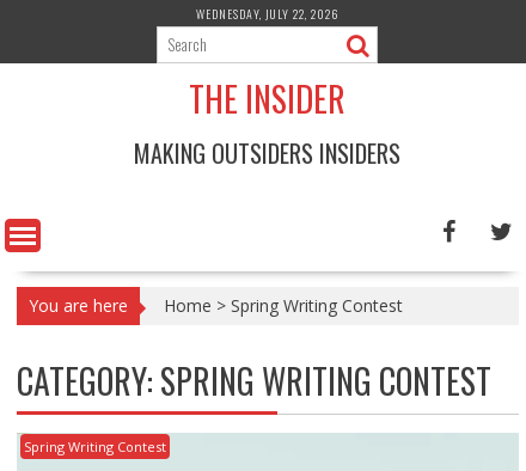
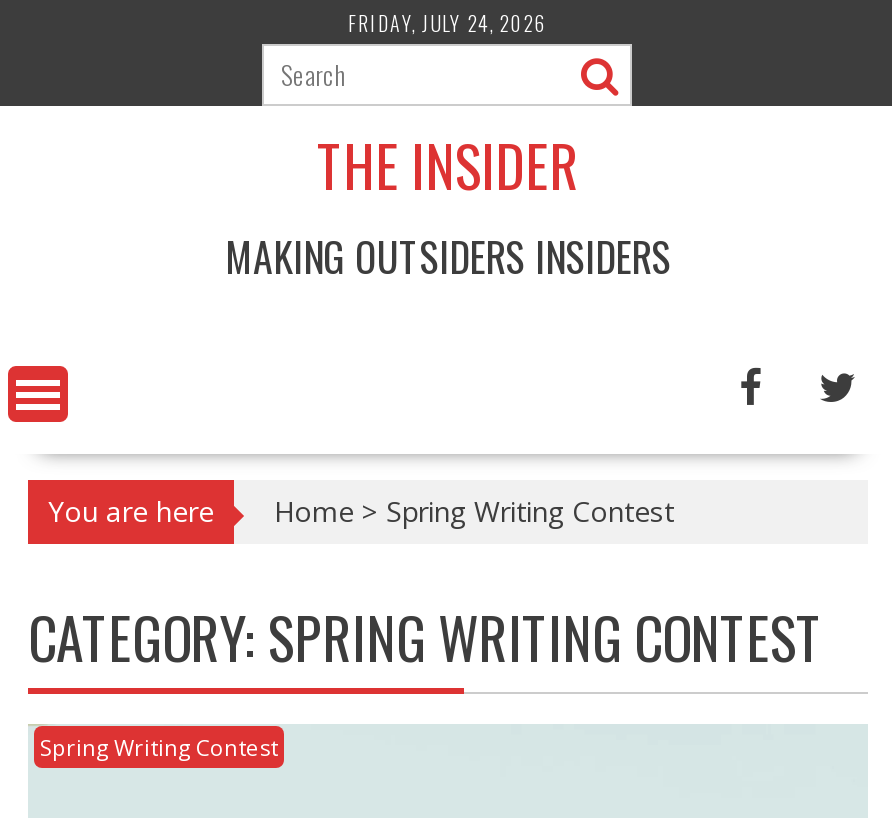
- WEDNESDAY, JULY 22, 2026
+ FRIDAY, JULY 24, 2026
